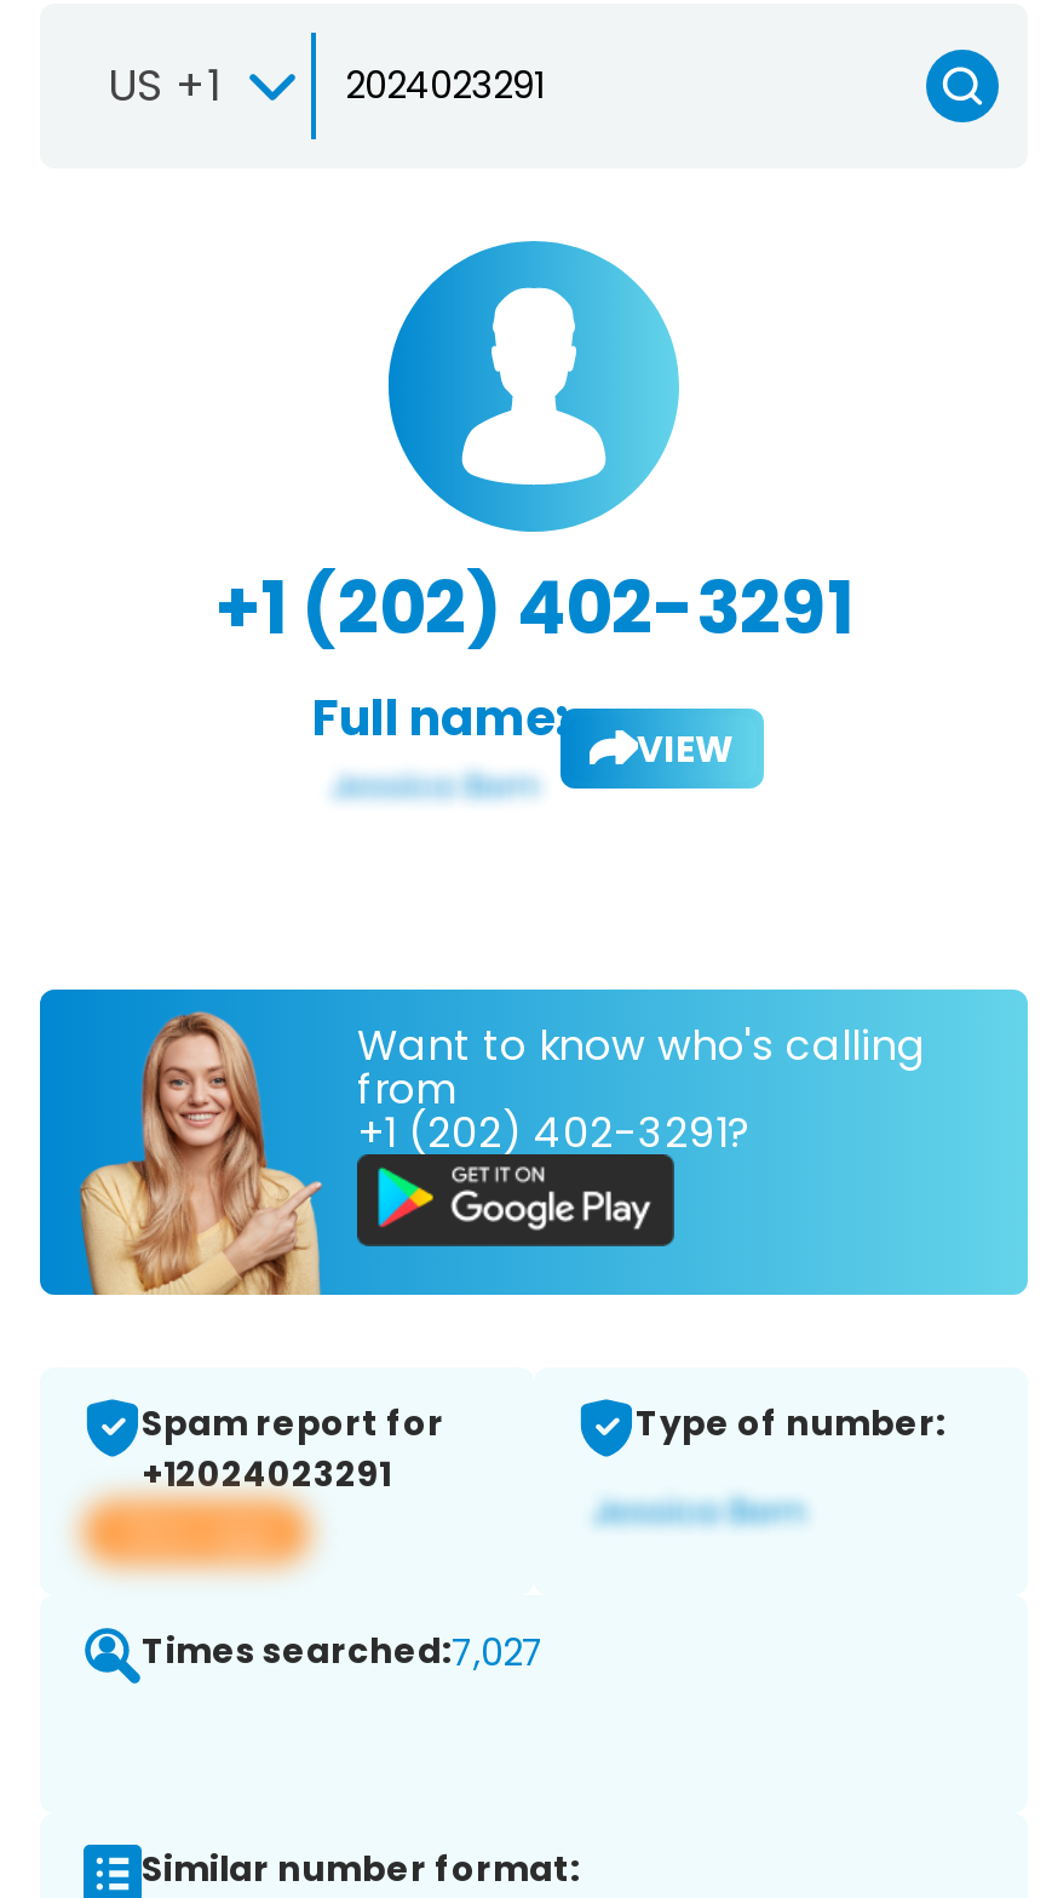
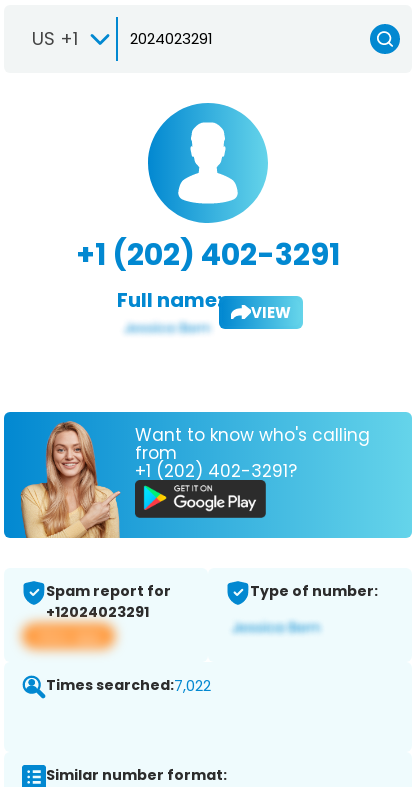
- Times searched:7,027
+ Times searched:7,022
